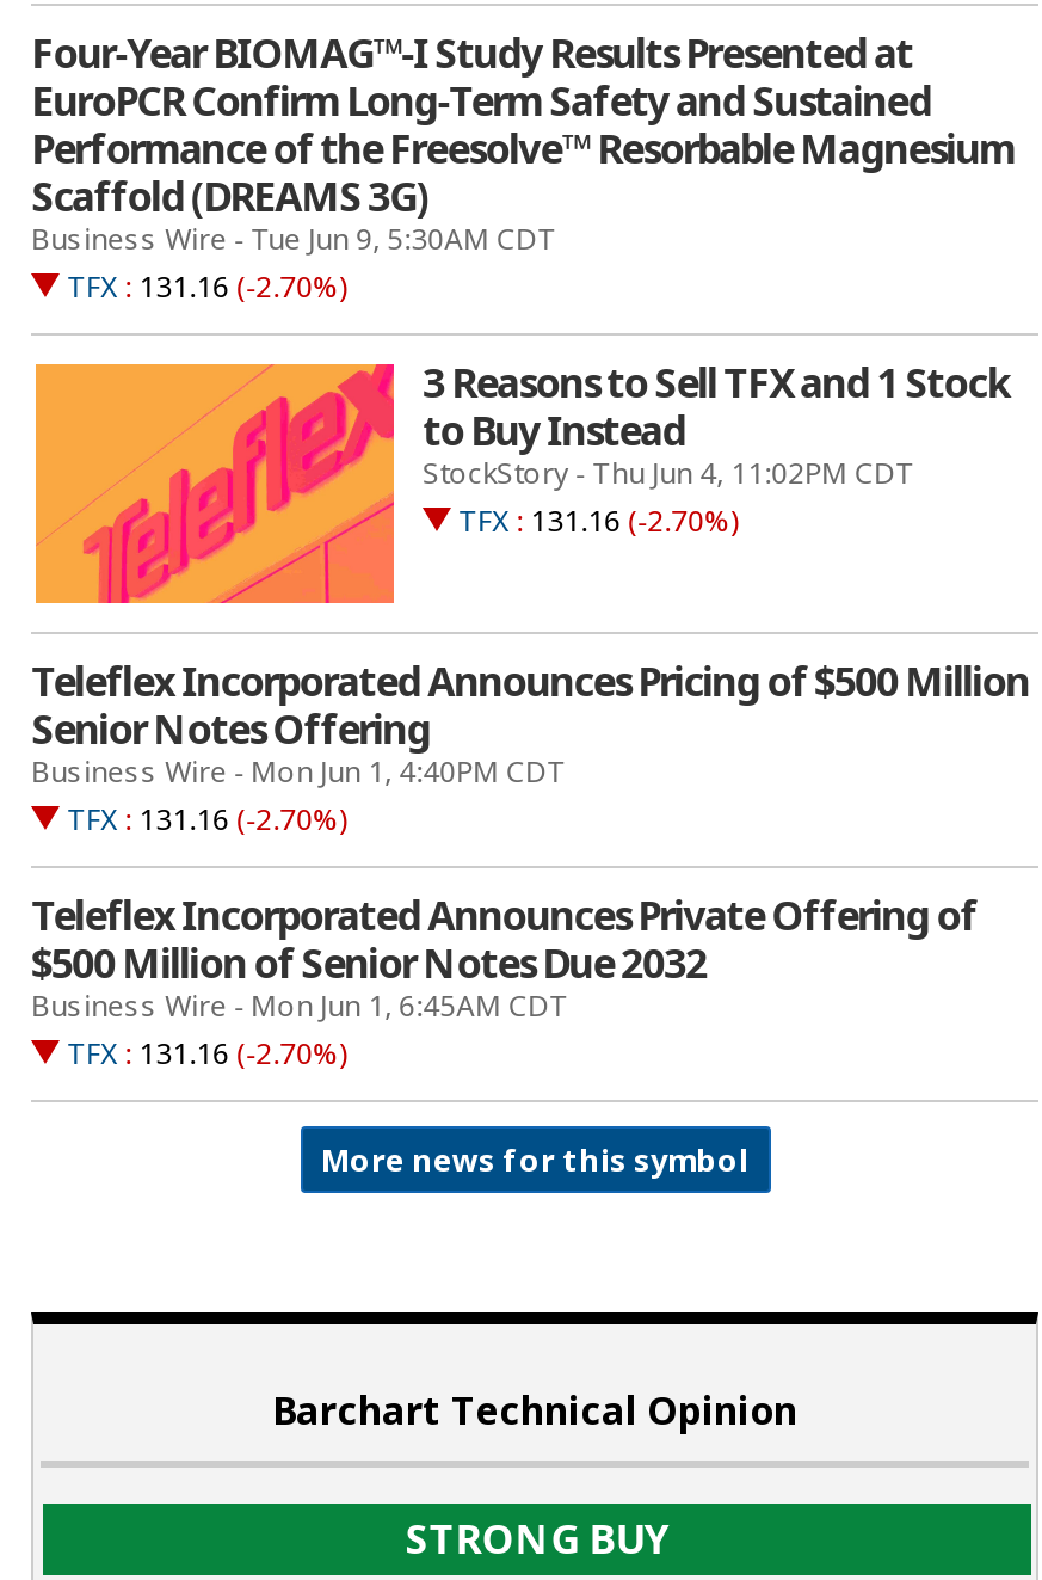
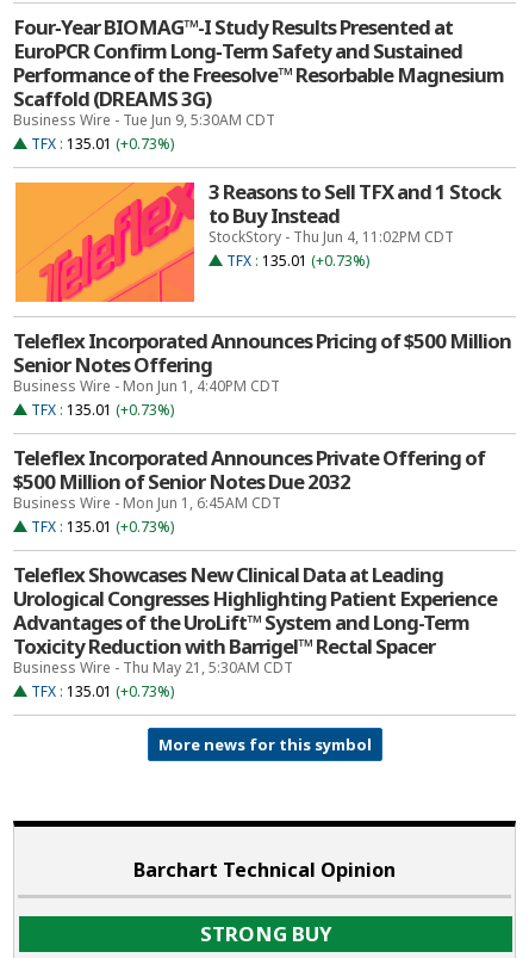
- TFX : 131.16 (-2.70%)
+ TFX : 135.01 (+0.73%)

- TFX : 131.16 (-2.70%)
+ TFX : 135.01 (+0.73%)

- TFX : 131.16 (-2.70%)
+ TFX : 135.01 (+0.73%)

- TFX : 131.16 (-2.70%)
+ TFX : 135.01 (+0.73%)
+ Teleflex Showcases New Clinical Data at Leading
+ Urological Congresses Highlighting Patient Experience
+ Advantages of the UroLift™ System and Long-Term
+ Toxicity Reduction with Barrigel™ Rectal Spacer
+ Business Wire - Thu May 21, 5:30AM CDT
+ TFX : 135.01 (+0.73%)
